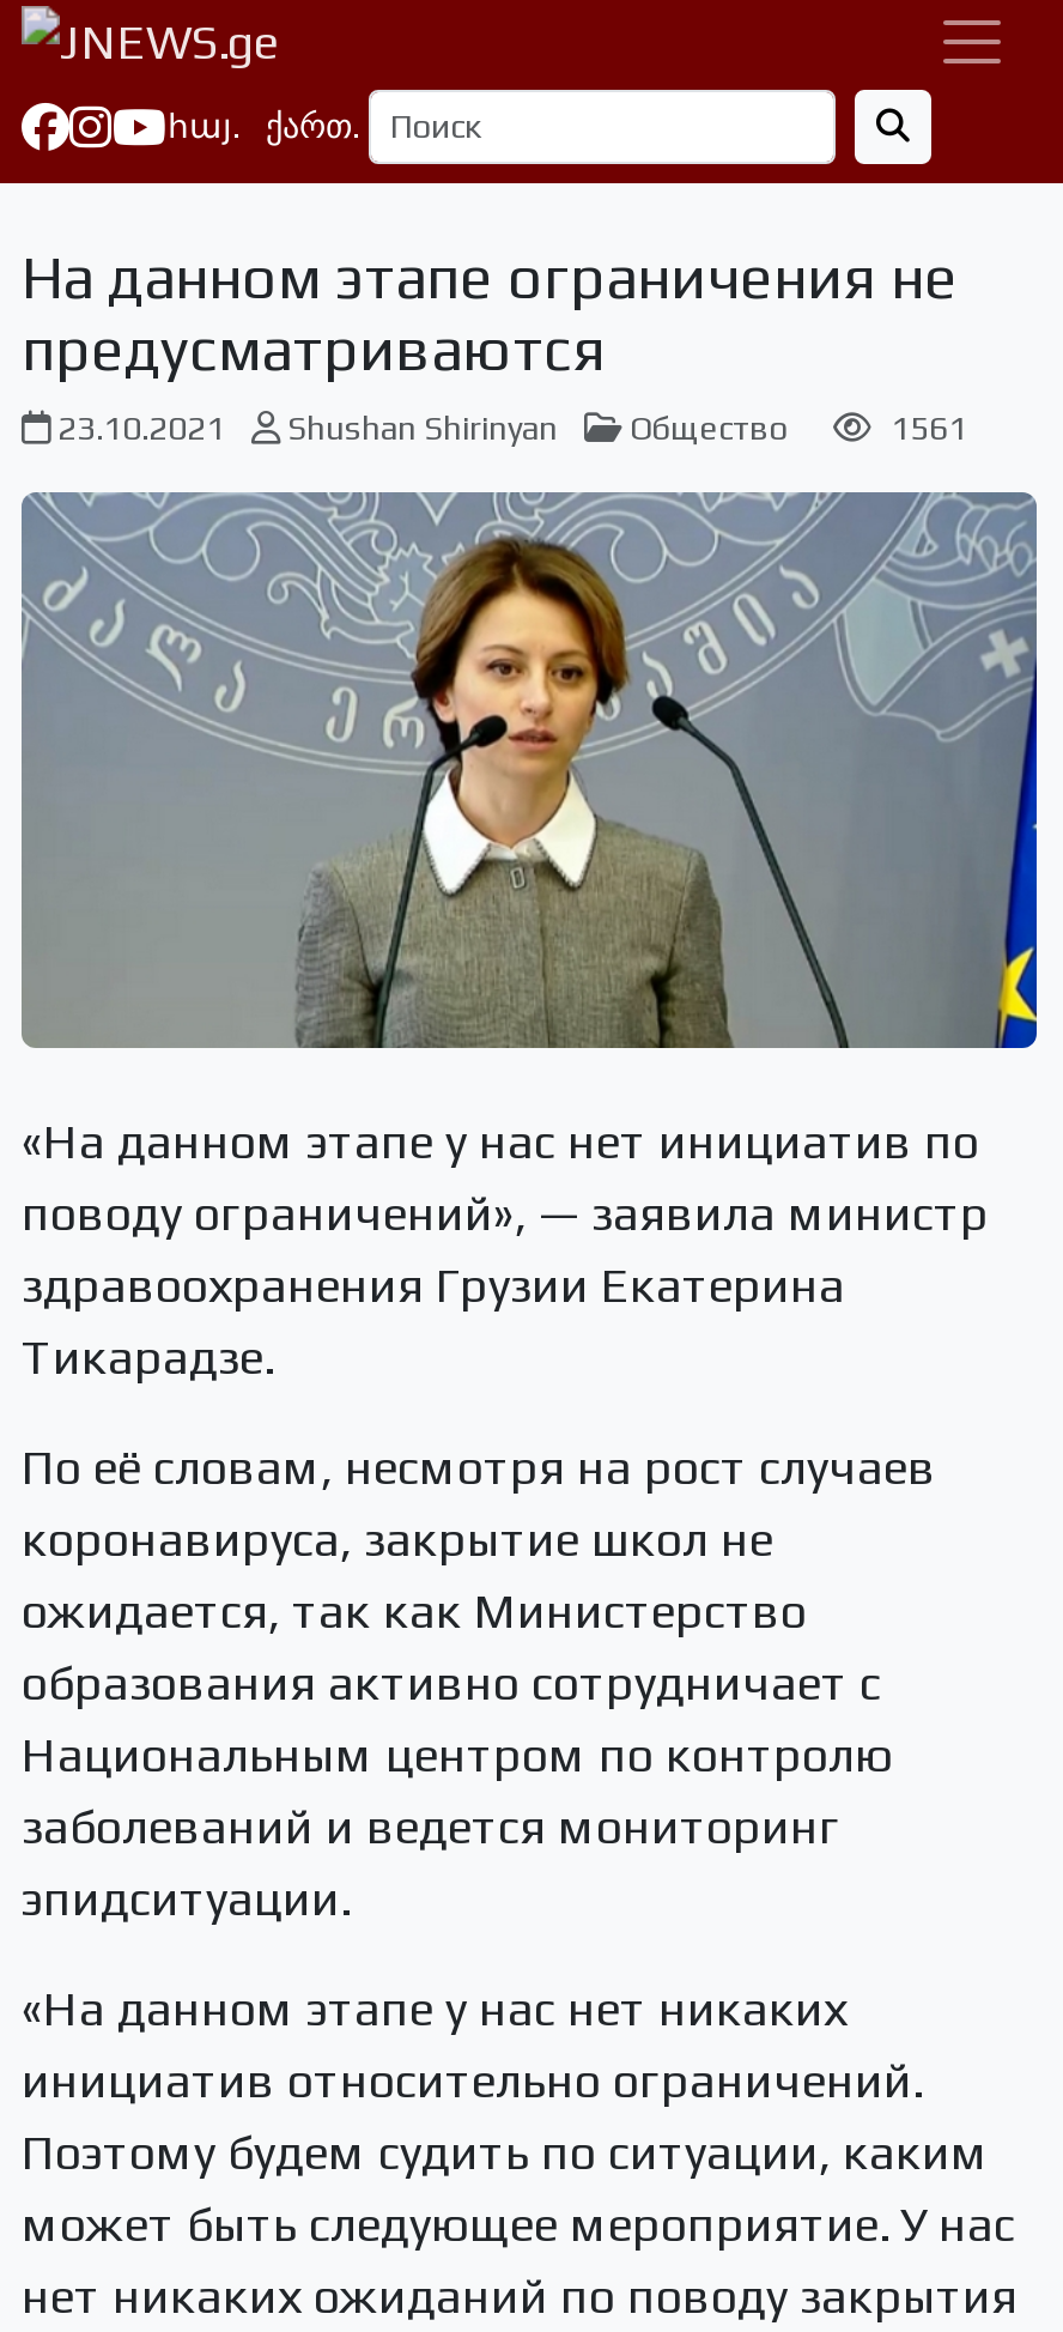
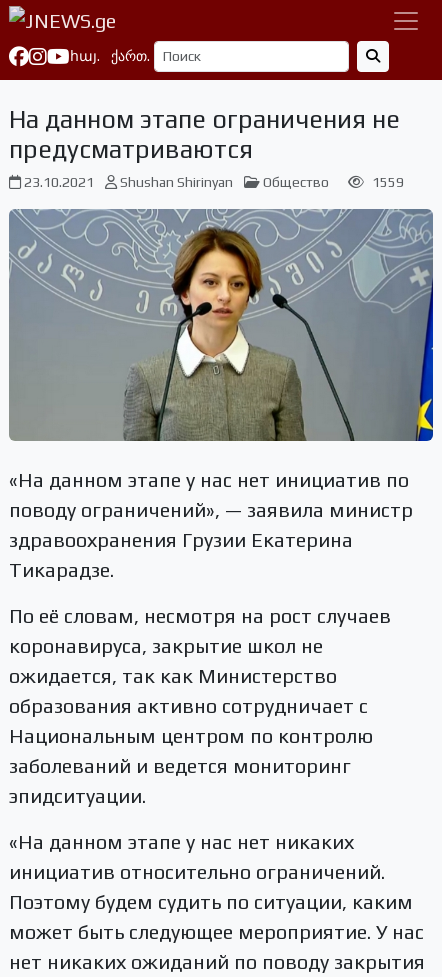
- 1561
+ 1559
